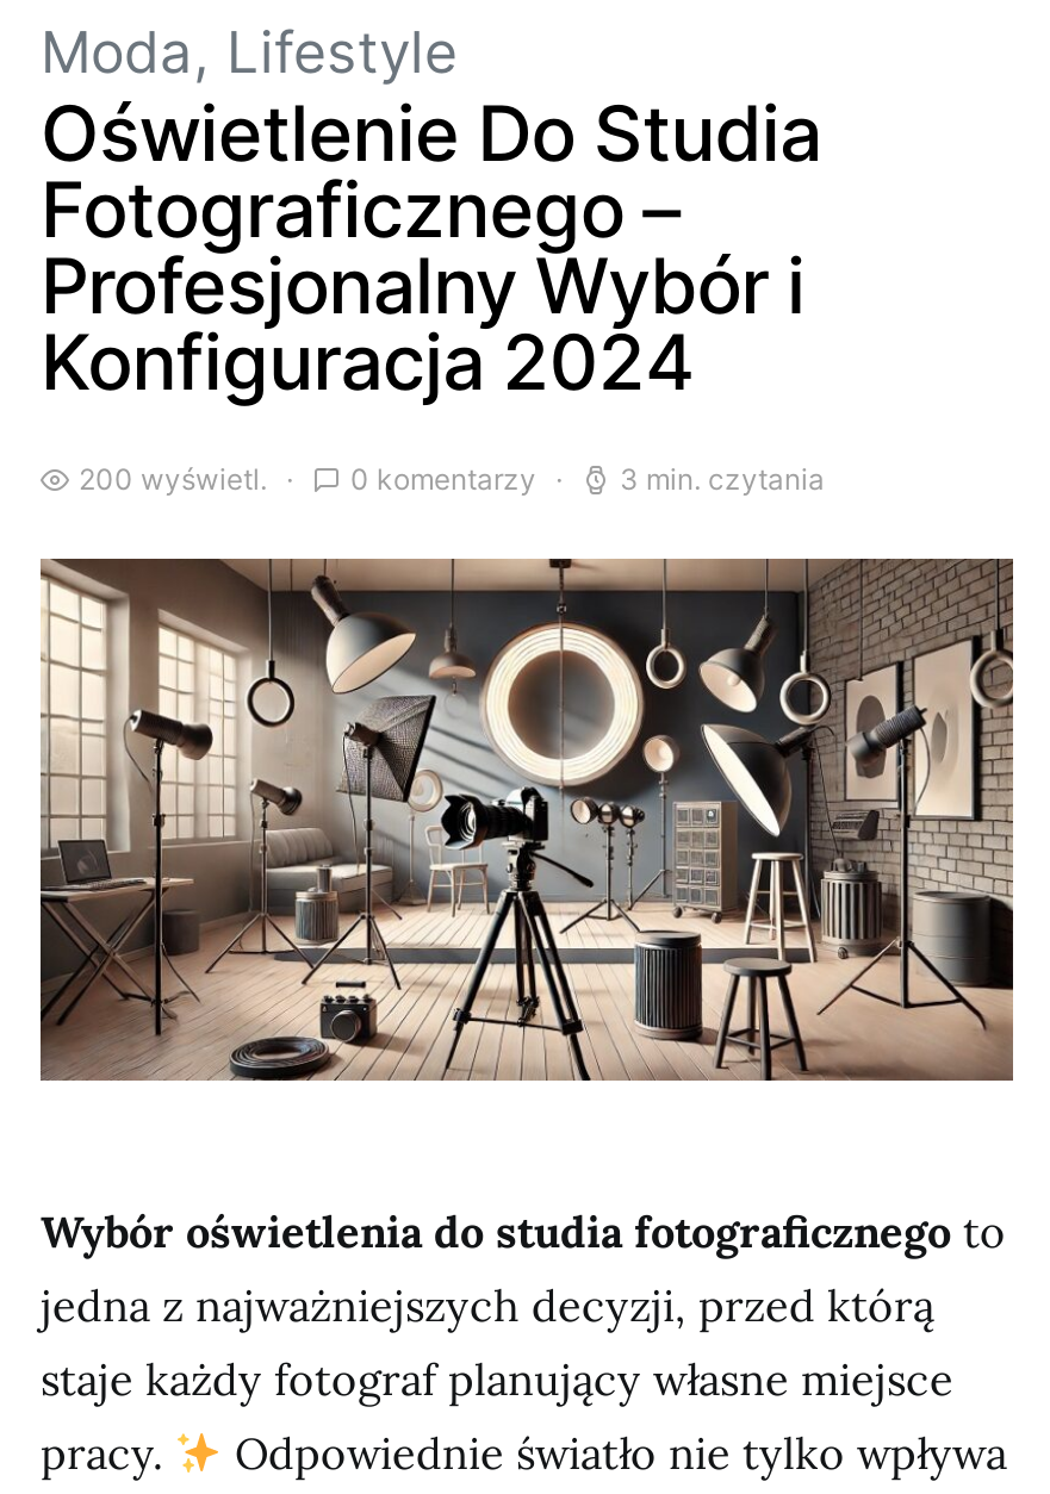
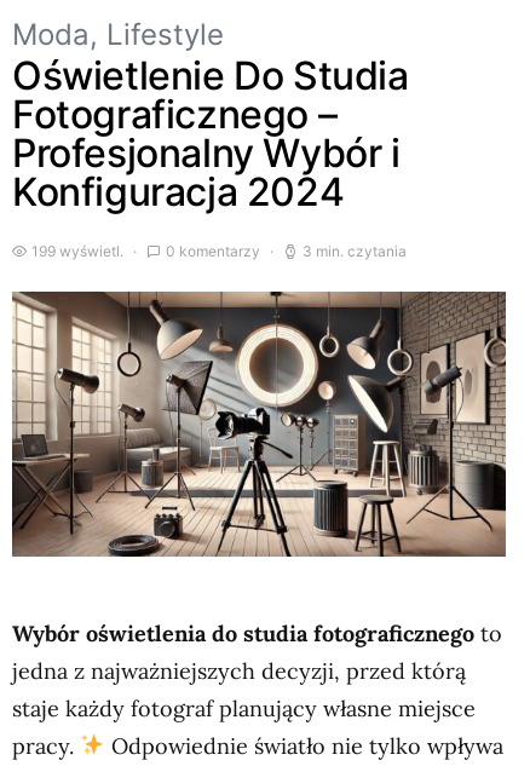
- 200 wyświetl.
+ 199 wyświetl.
